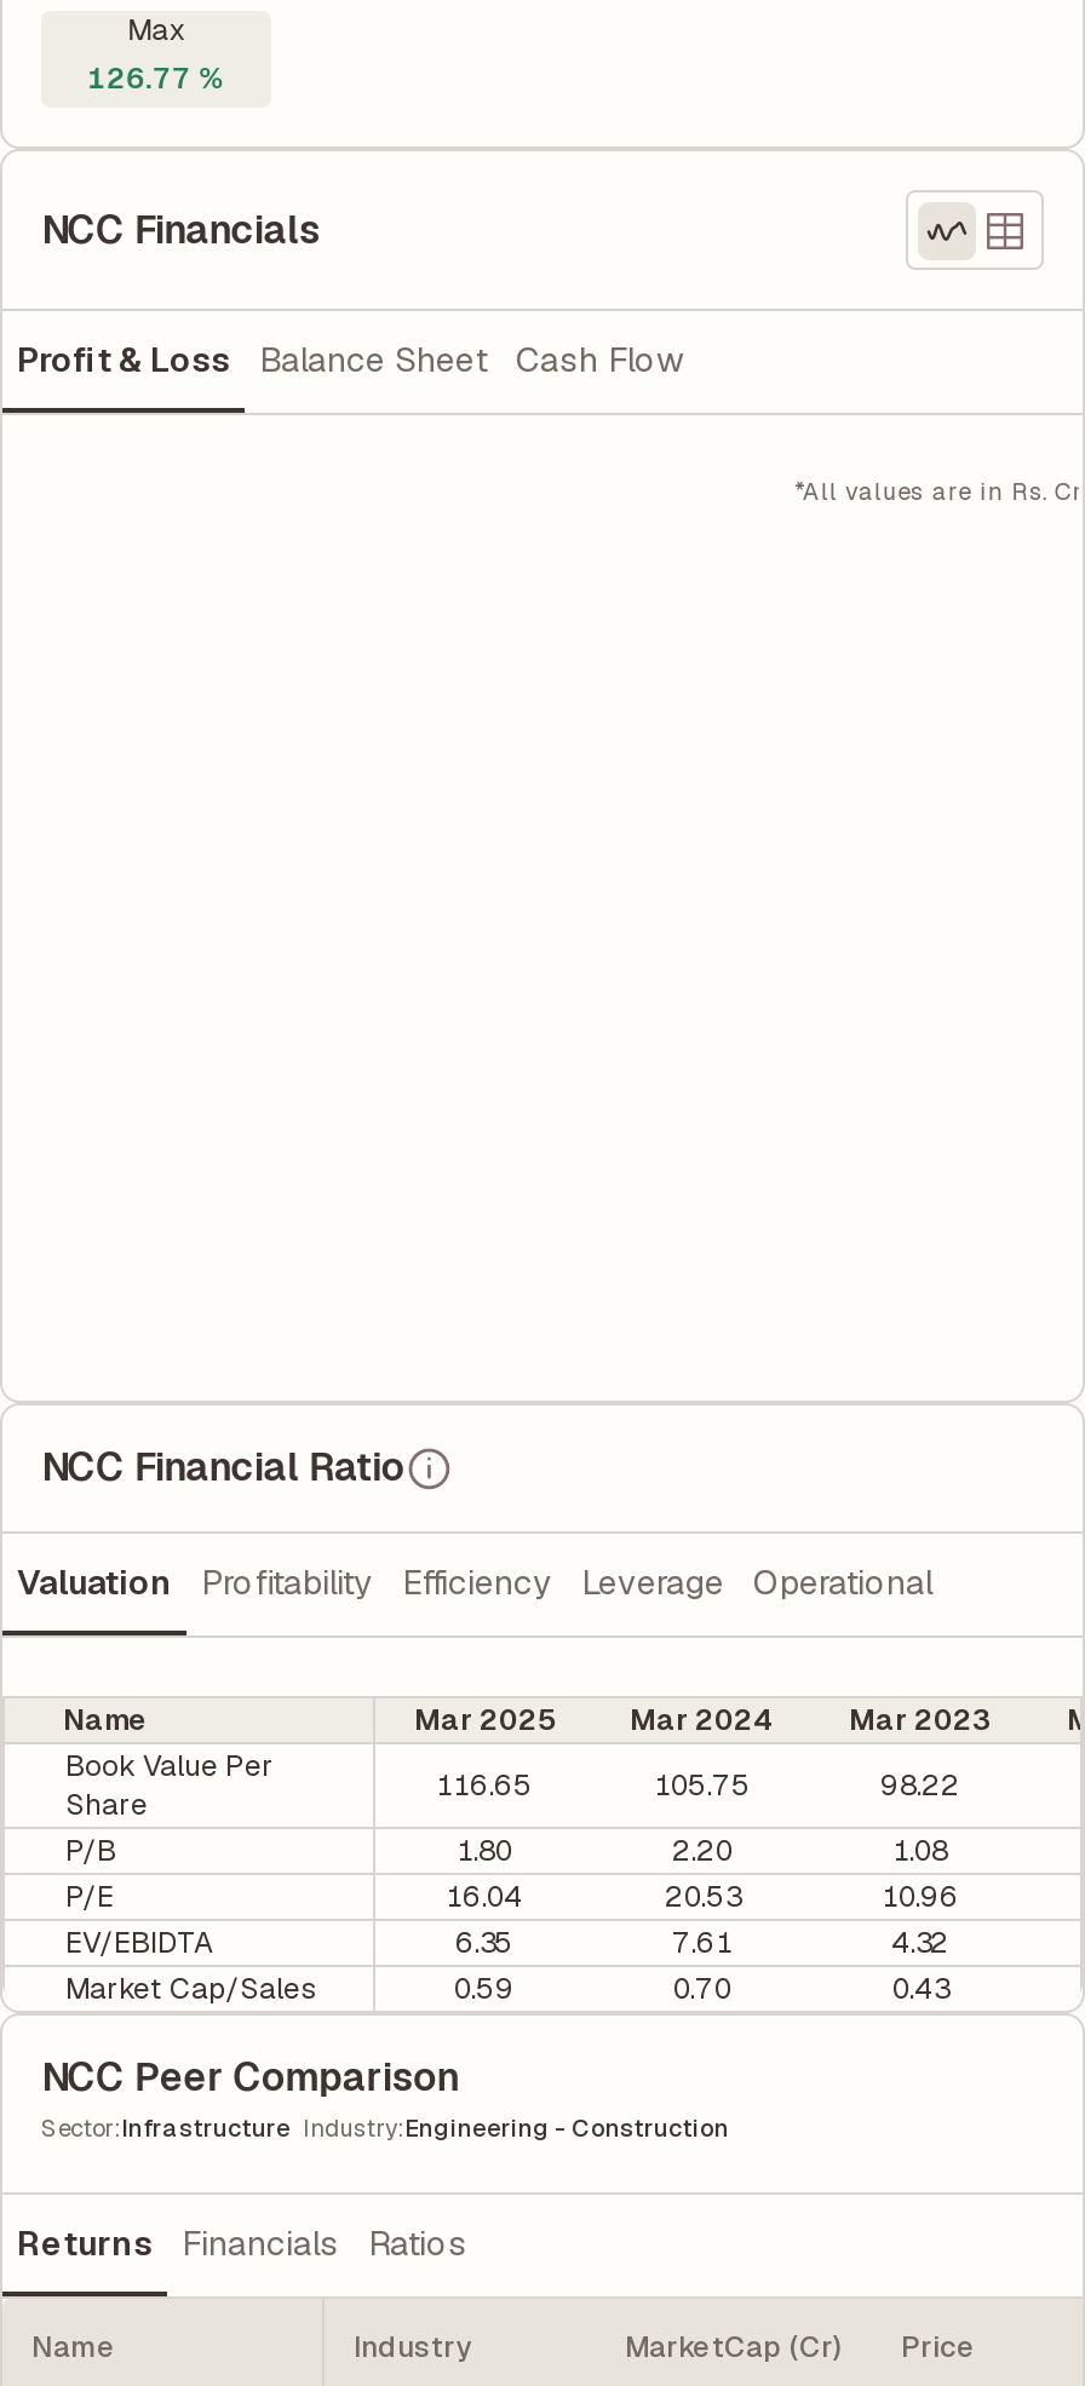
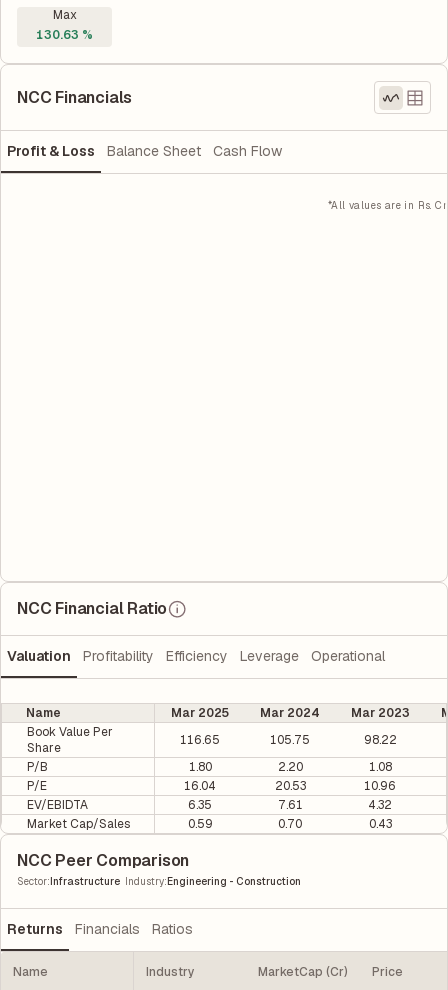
- 126.77 %
+ 130.63 %
